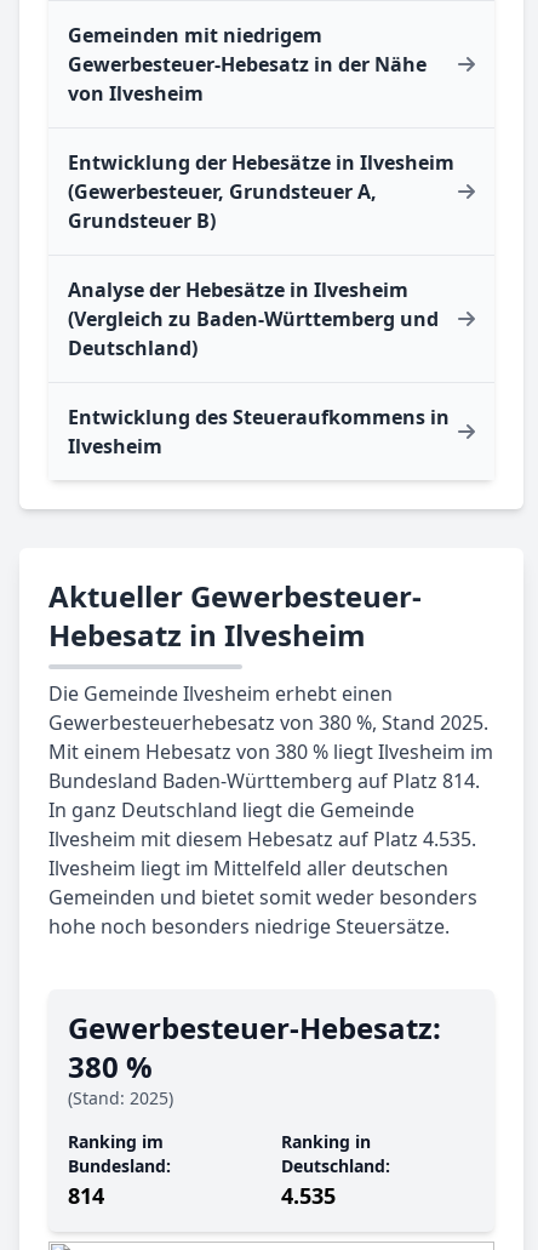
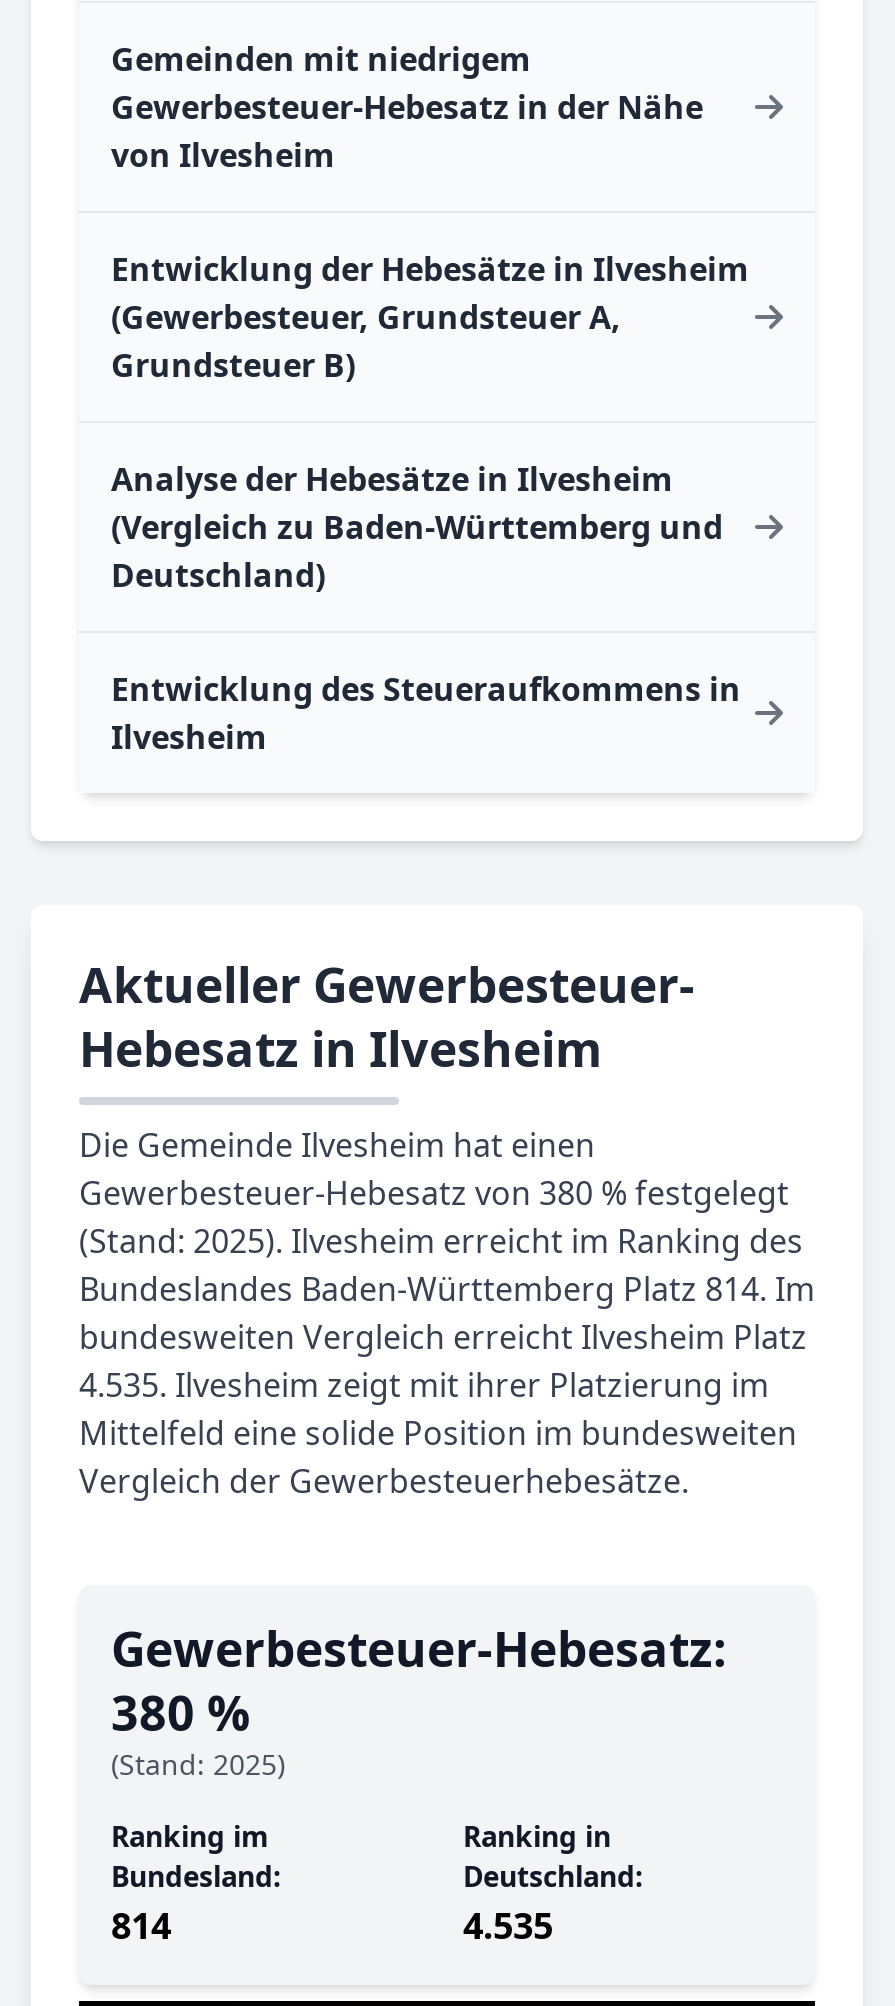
- Die Gemeinde Ilvesheim erhebt einen
- Gewerbesteuerhebesatz von 380 %, Stand 2025.
- Mit einem Hebesatz von 380 % liegt Ilvesheim im
- Bundesland Baden-Württemberg auf Platz 814.
- In ganz Deutschland liegt die Gemeinde
- Ilvesheim mit diesem Hebesatz auf Platz 4.535.
- Ilvesheim liegt im Mittelfeld aller deutschen
- Gemeinden und bietet somit weder besonders
- hohe noch besonders niedrige Steuersätze.
+ Die Gemeinde Ilvesheim hat einen
+ Gewerbesteuer-Hebesatz von 380 % festgelegt
+ (Stand: 2025). Ilvesheim erreicht im Ranking des
+ Bundeslandes Baden-Württemberg Platz 814. Im
+ bundesweiten Vergleich erreicht Ilvesheim Platz
+ 4.535. Ilvesheim zeigt mit ihrer Platzierung im
+ Mittelfeld eine solide Position im bundesweiten
+ Vergleich der Gewerbesteuerhebesätze.
